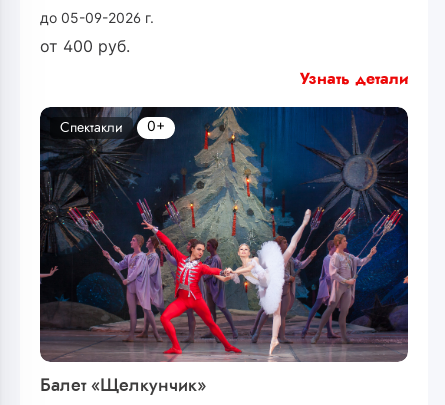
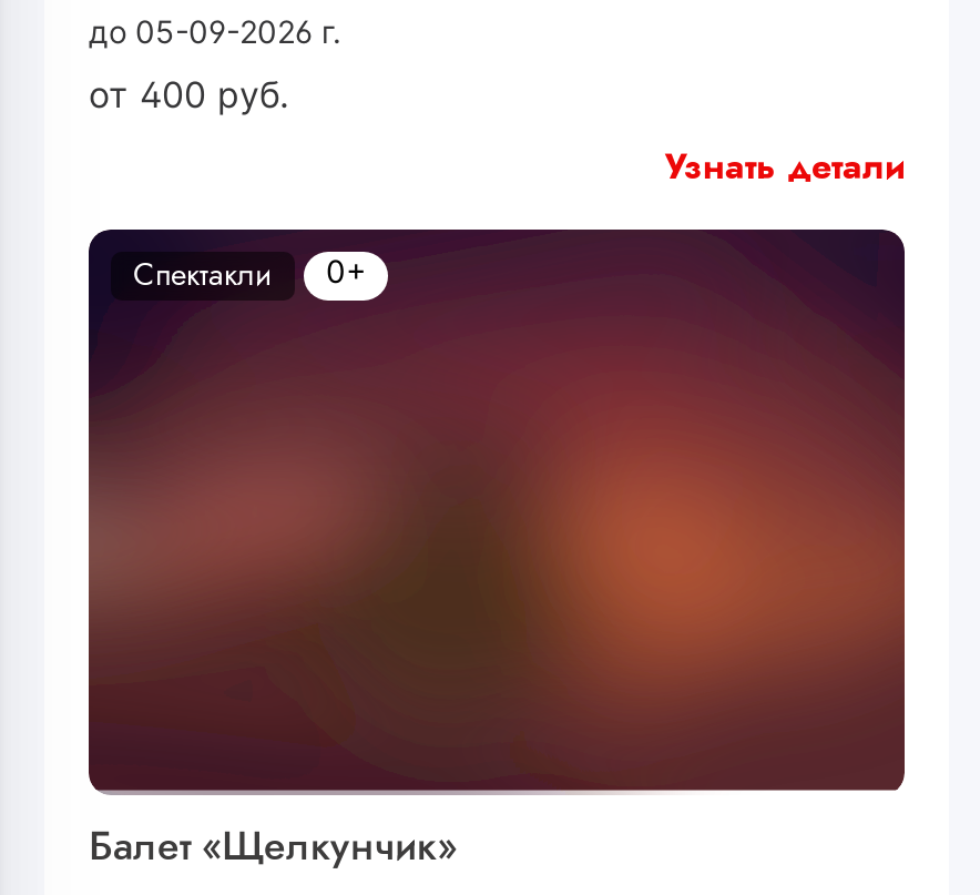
- [image]
+ [image]
